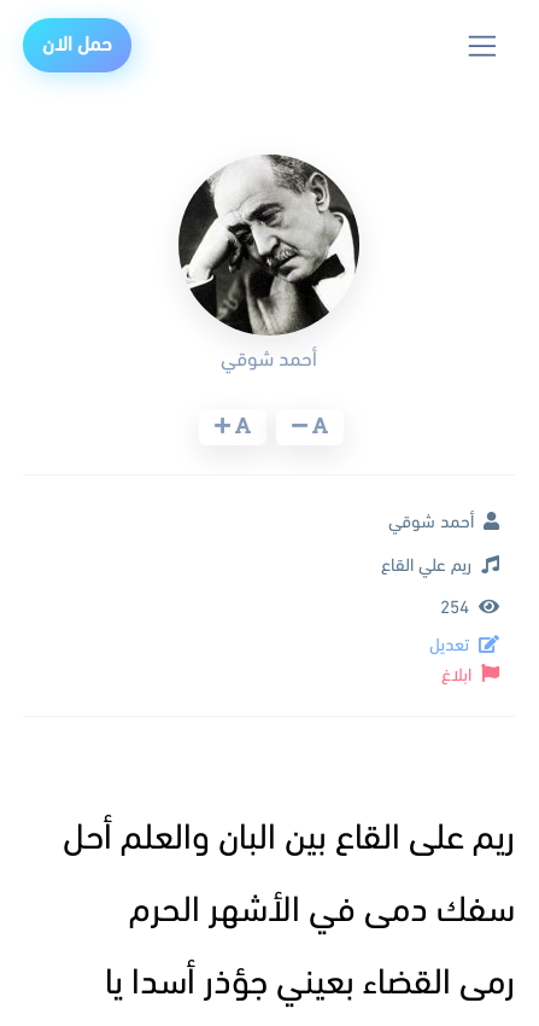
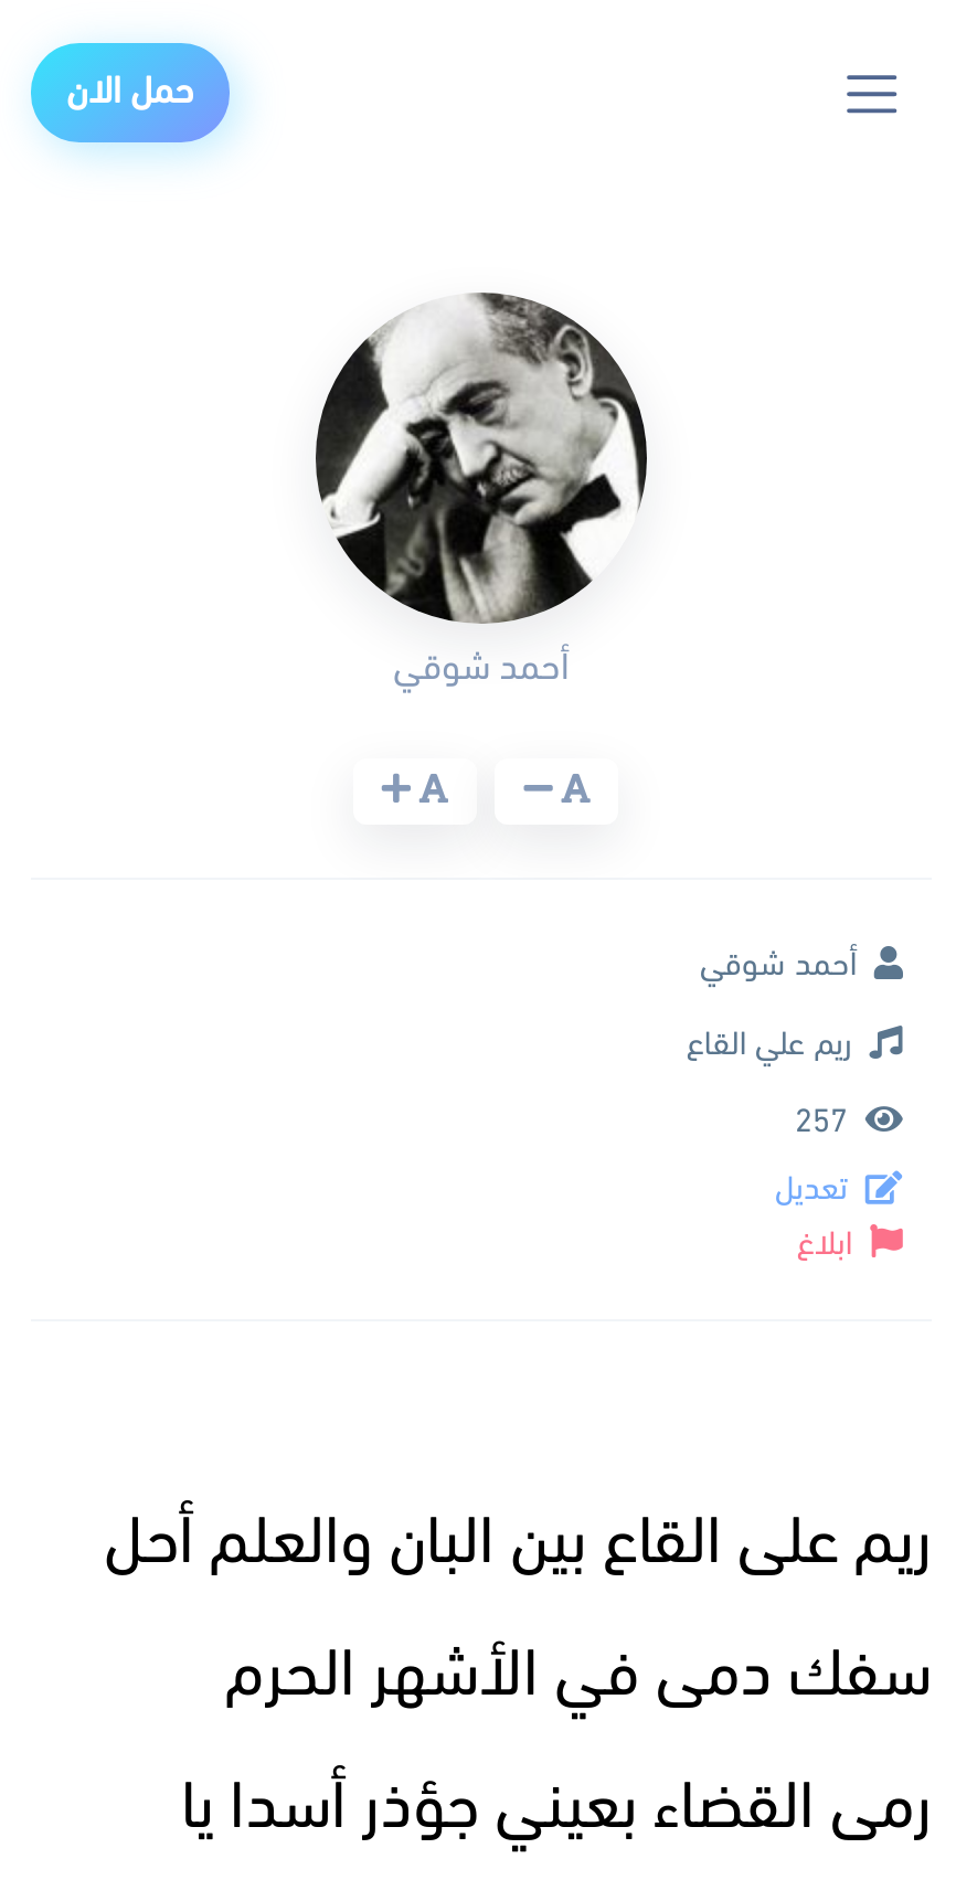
- 254
+ 257
